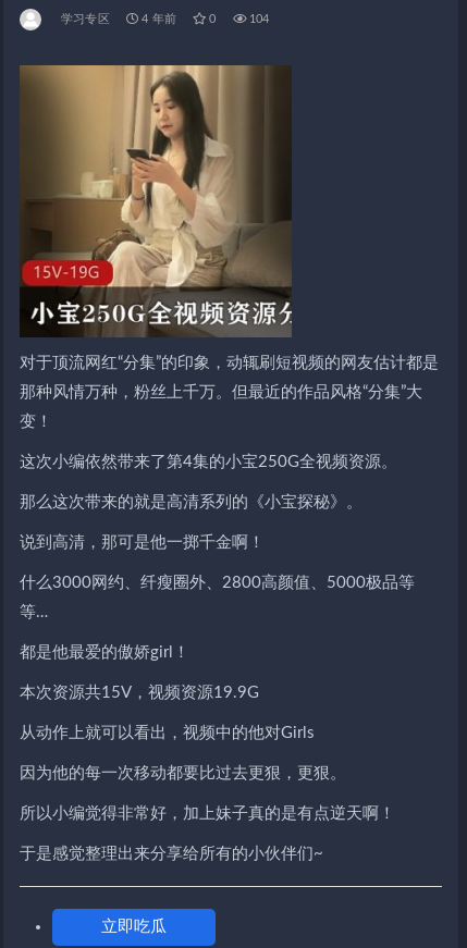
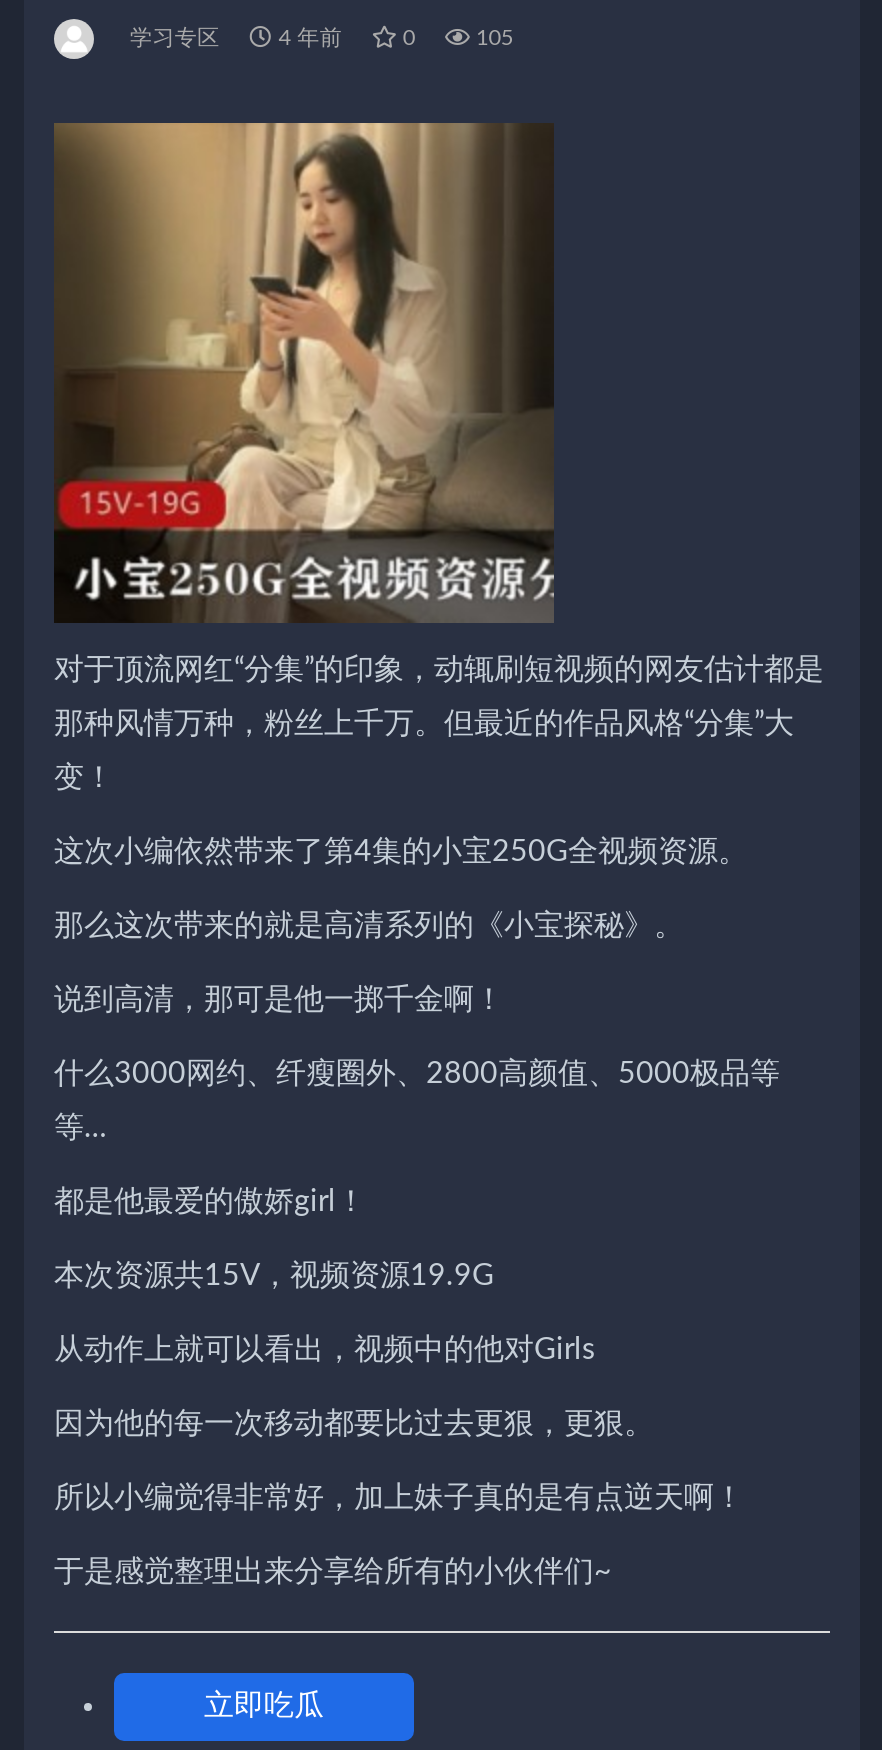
- 104
+ 105
